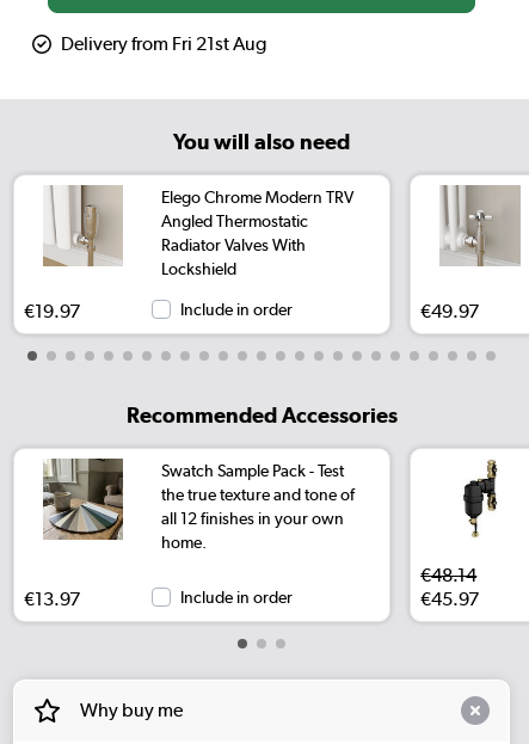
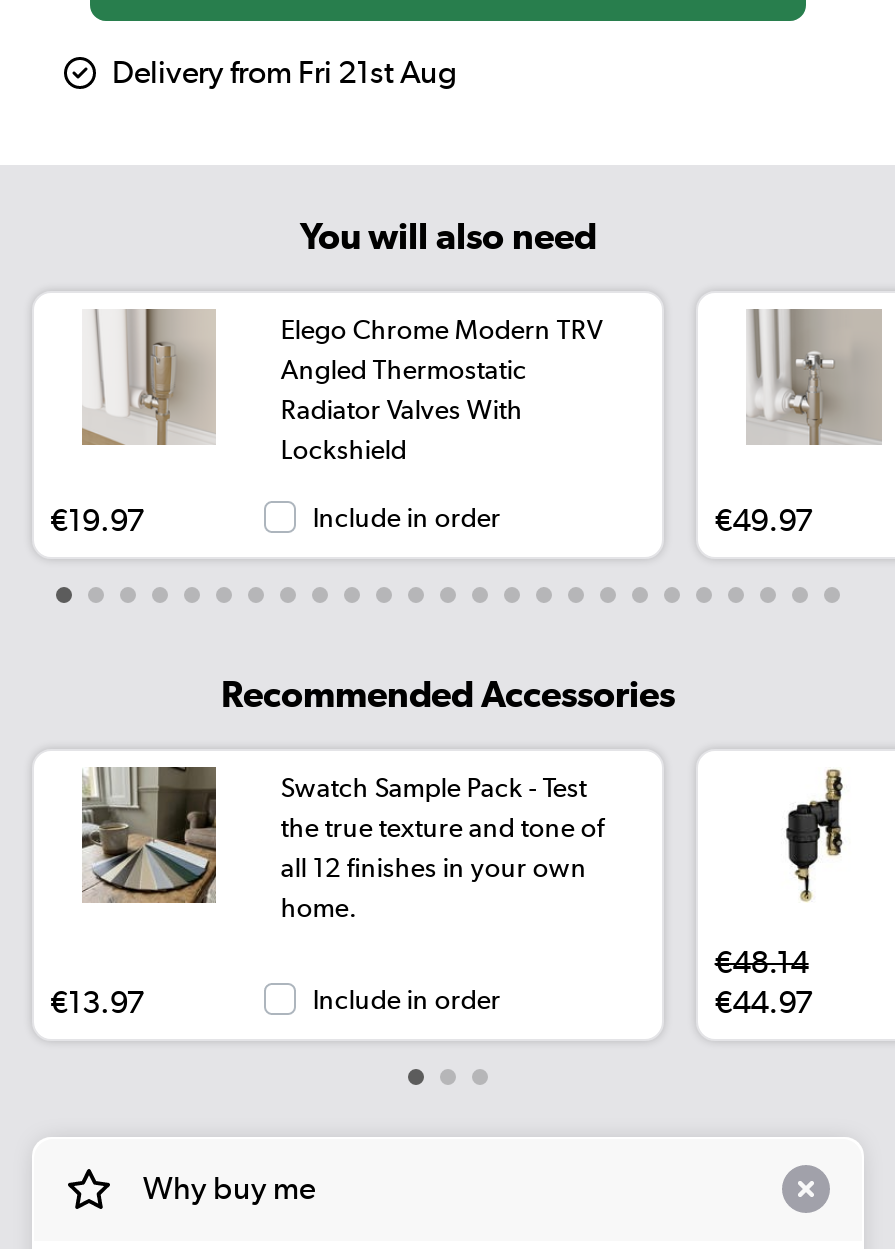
- €45.97
+ €44.97
